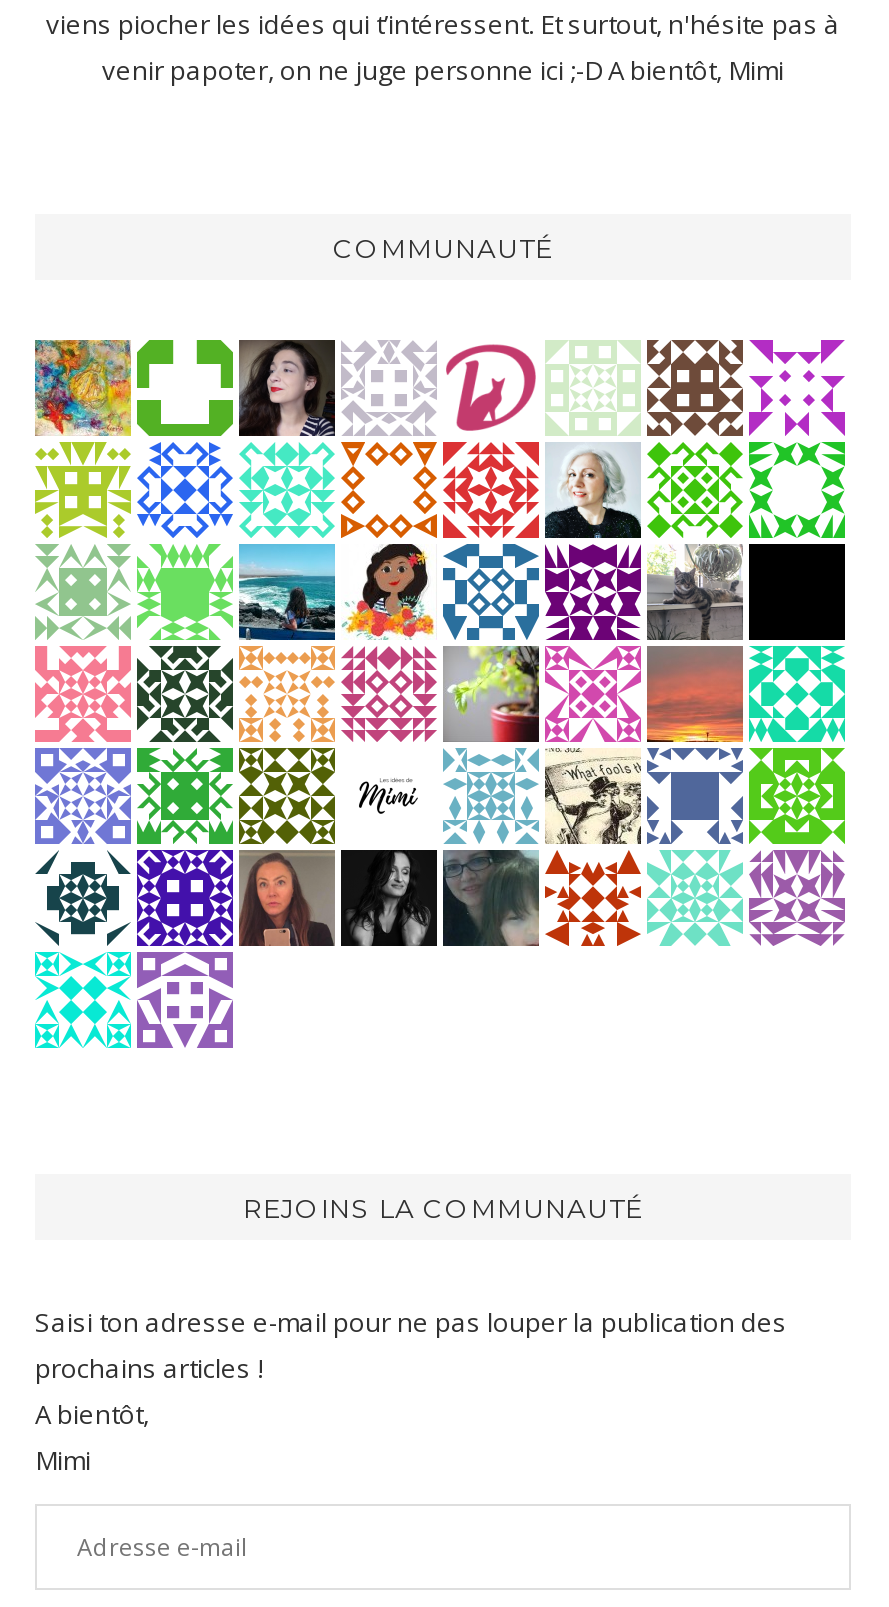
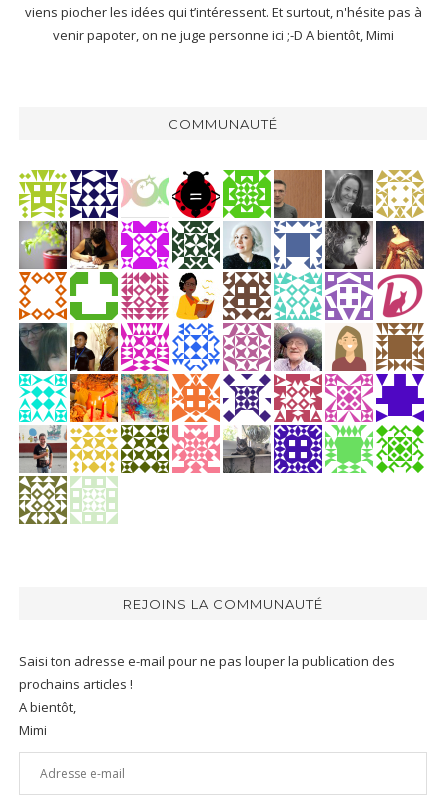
- [image]
+ [image]
